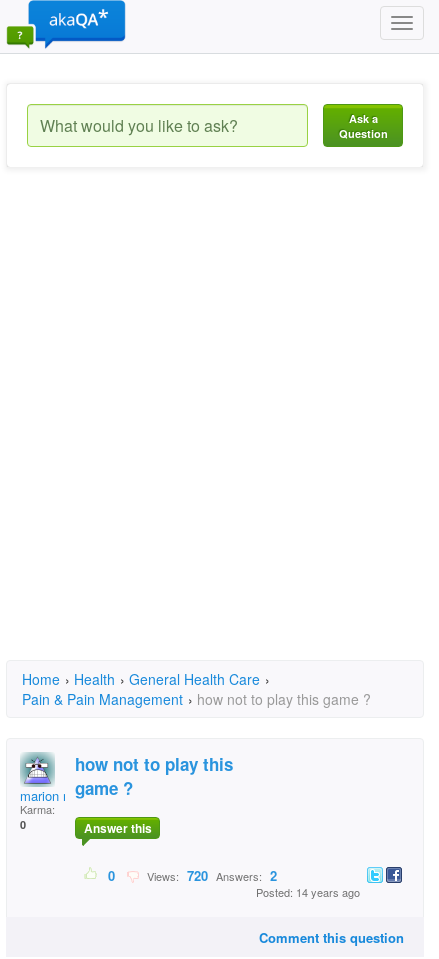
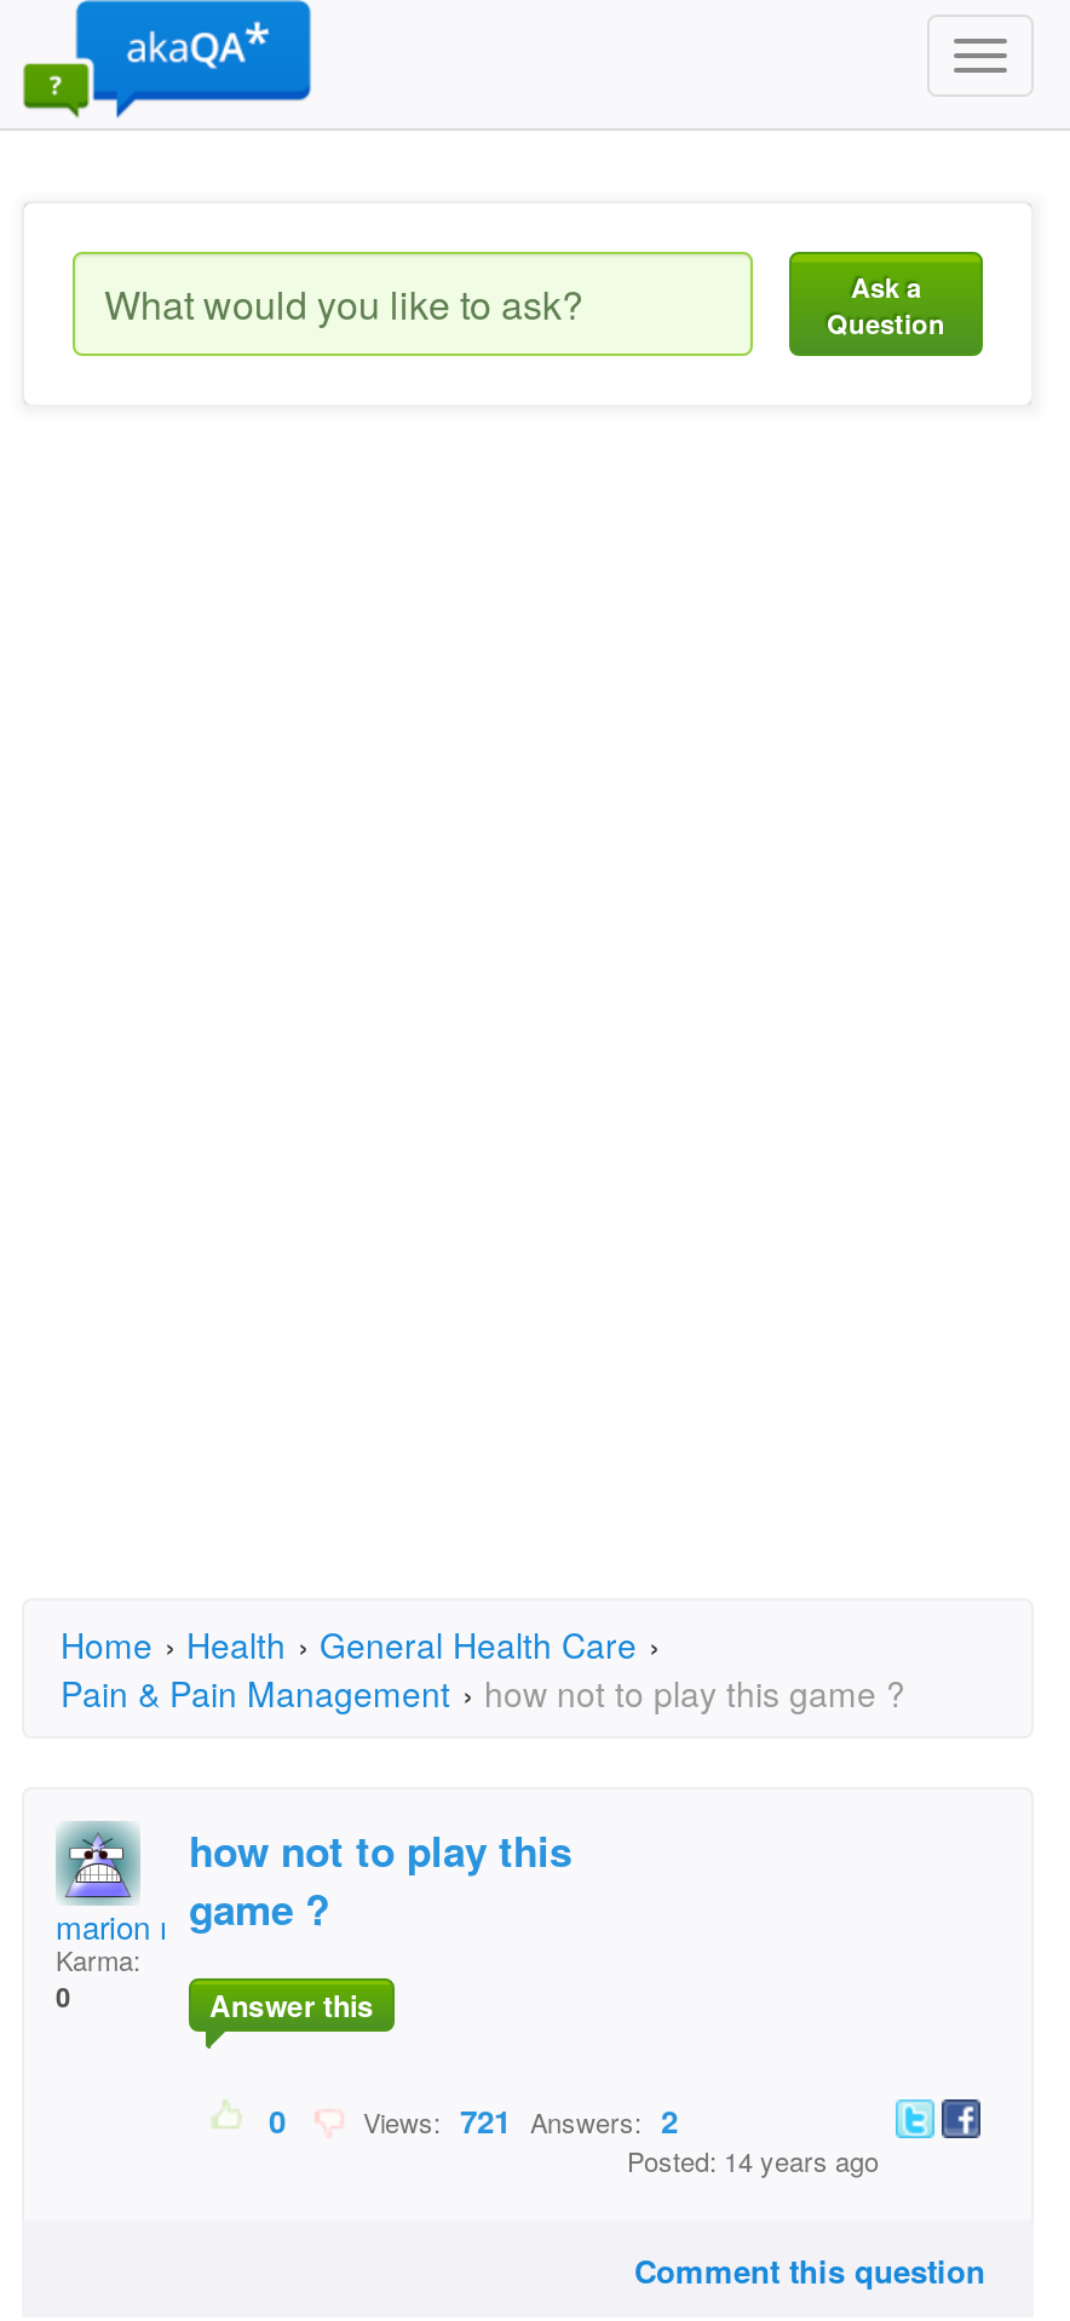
- Views: 720 Answers: 2
+ Views: 721 Answers: 2
